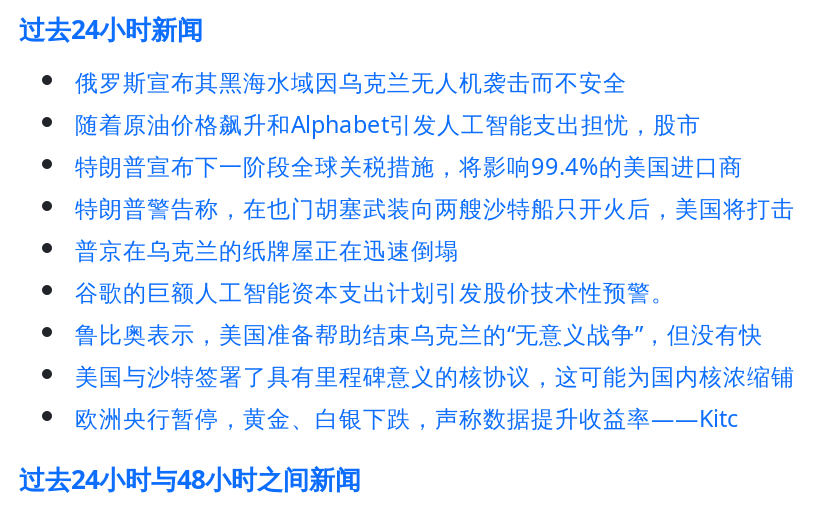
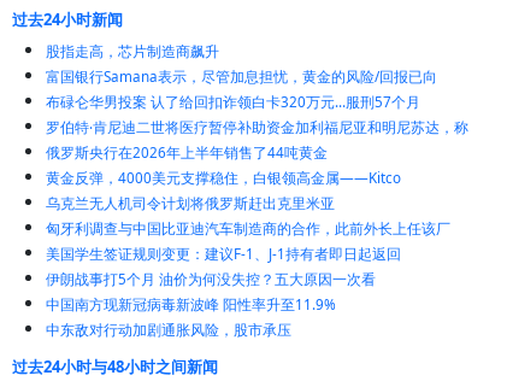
- 俄罗斯宣布其黑海水域因乌克兰无人机袭击而不安全
- 随着原油价格飙升和Alphabet引发人工智能支出担忧，股市
- 特朗普宣布下一阶段全球关税措施，将影响99.4%的美国进口商
- 特朗普警告称，在也门胡塞武装向两艘沙特船只开火后，美国将打击
- 普京在乌克兰的纸牌屋正在迅速倒塌
- 谷歌的巨额人工智能资本支出计划引发股价技术性预警。
- 鲁比奥表示，美国准备帮助结束乌克兰的“无意义战争”，但没有快
- 美国与沙特签署了具有里程碑意义的核协议，这可能为国内核浓缩铺
- 欧洲央行暂停，黄金、白银下跌，声称数据提升收益率——Kitc
+ 股指走高，芯片制造商飙升
+ 富国银行Samana表示，尽管加息担忧，黄金的风险/回报已向
+ 布碌仑华男投案 认了给回扣诈领白卡320万元…服刑57个月
+ 罗伯特·肯尼迪二世将医疗暂停补助资金加利福尼亚和明尼苏达，称
+ 俄罗斯央行在2026年上半年销售了44吨黄金
+ 黄金反弹，4000美元支撑稳住，白银领高金属——Kitco
+ 乌克兰无人机司令计划将俄罗斯赶出克里米亚
+ 匈牙利调查与中国比亚迪汽车制造商的合作，此前外长上任该厂
+ 美国学生签证规则变更：建议F-1、J-1持有者即日起返回
+ 伊朗战事打5个月 油价为何没失控？五大原因一次看
+ 中国南方现新冠病毒新波峰 阳性率升至11.9%
+ 中东敌对行动加剧通胀风险，股市承压
